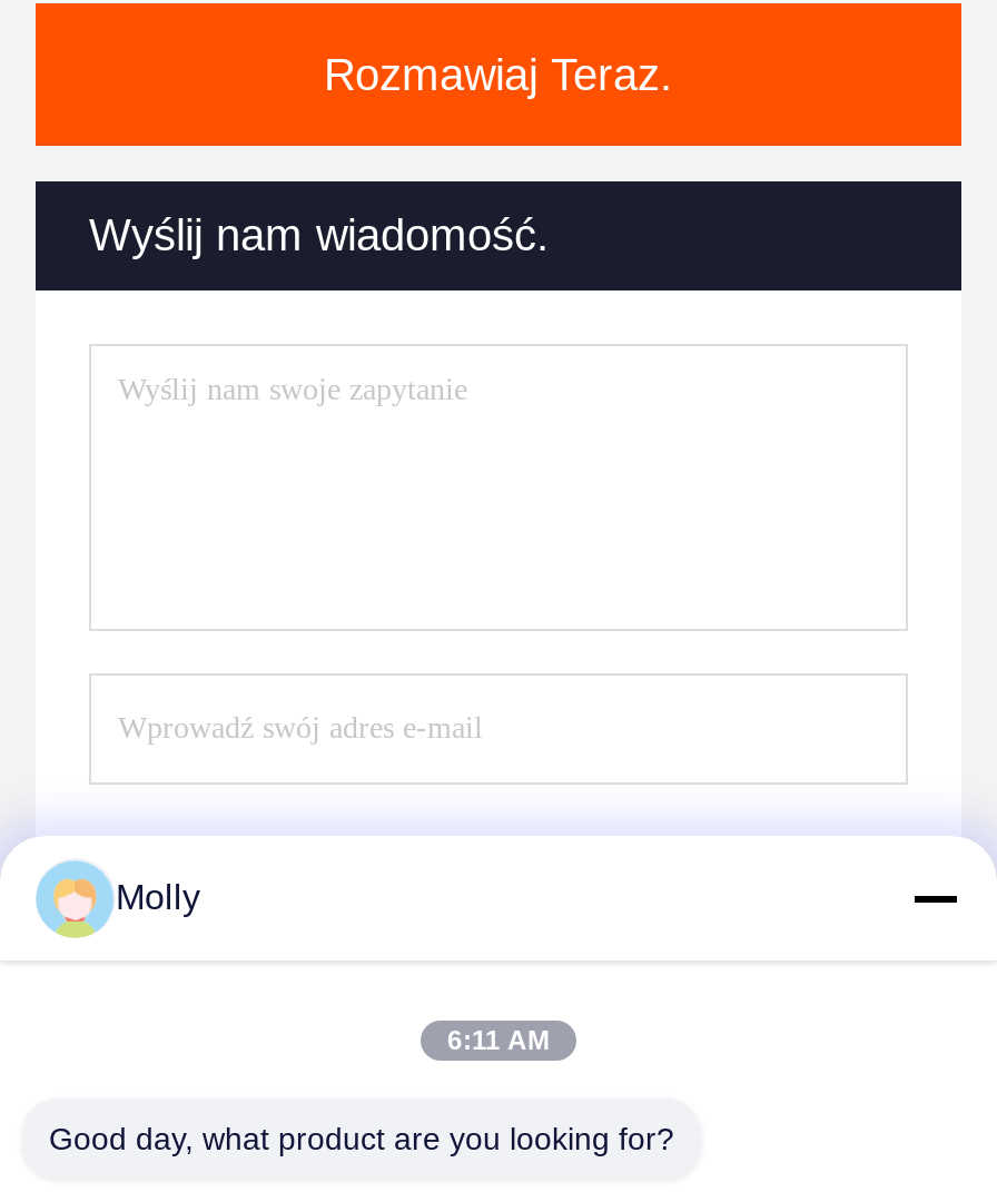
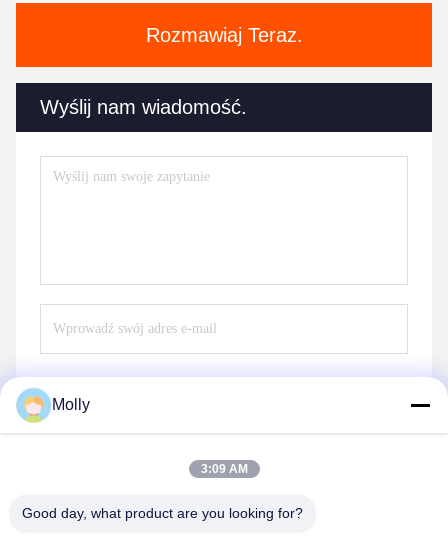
- 6:11 AM
+ 3:09 AM
